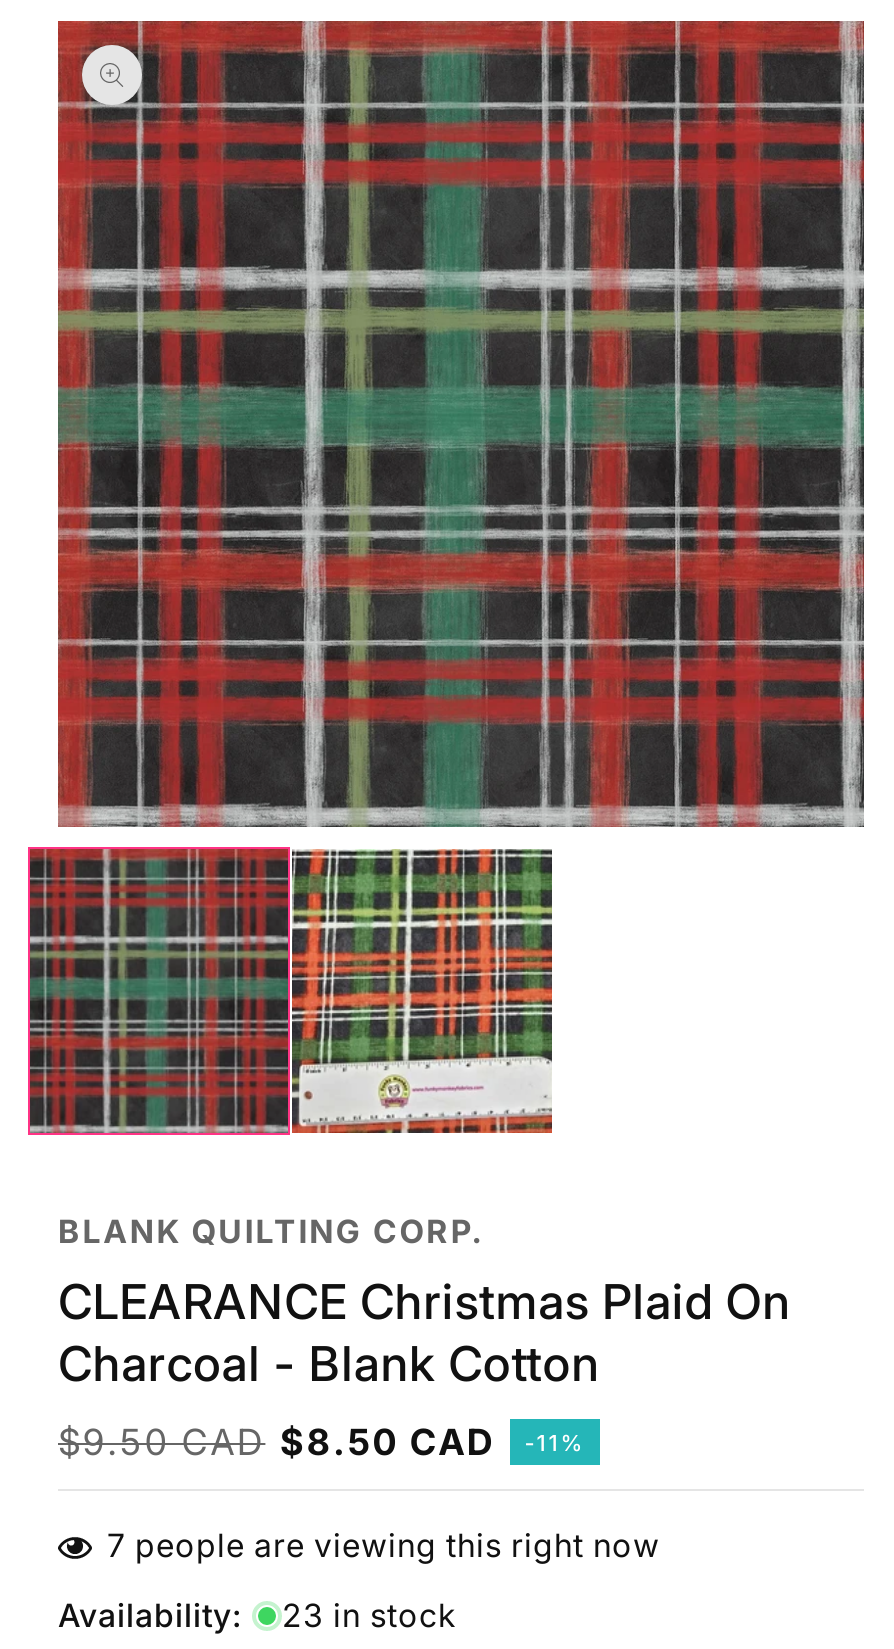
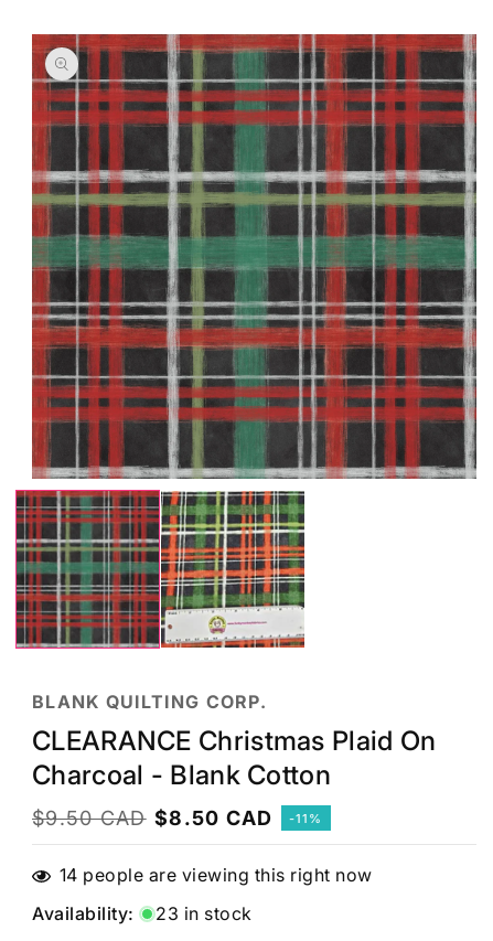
- 7 people are viewing this right now
+ 14 people are viewing this right now
